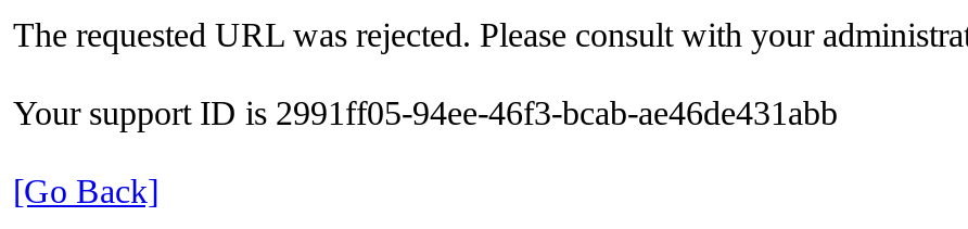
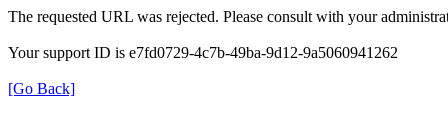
- Your support ID is 2991ff05-94ee-46f3-bcab-ae46de431abb
+ Your support ID is e7fd0729-4c7b-49ba-9d12-9a5060941262
